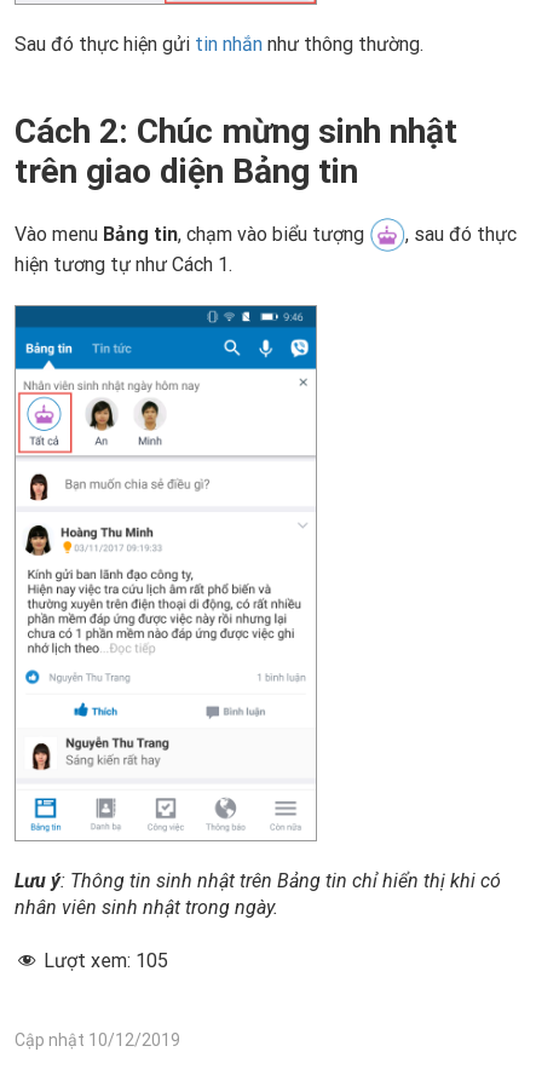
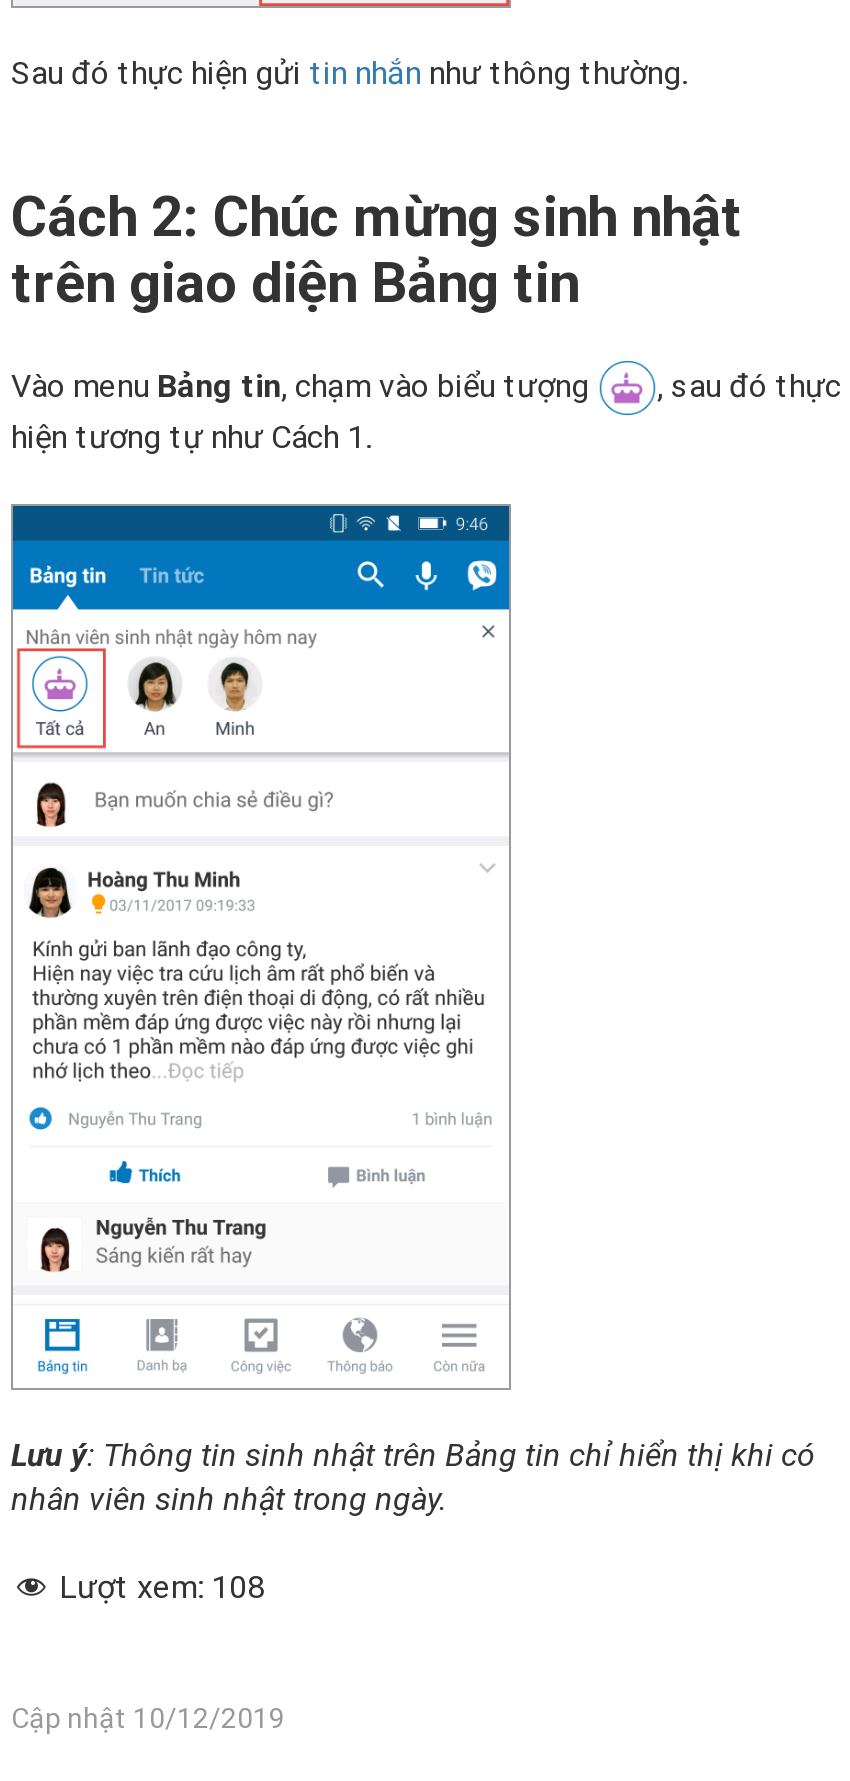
- Lượt xem: 105
+ Lượt xem: 108
